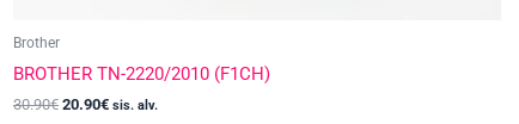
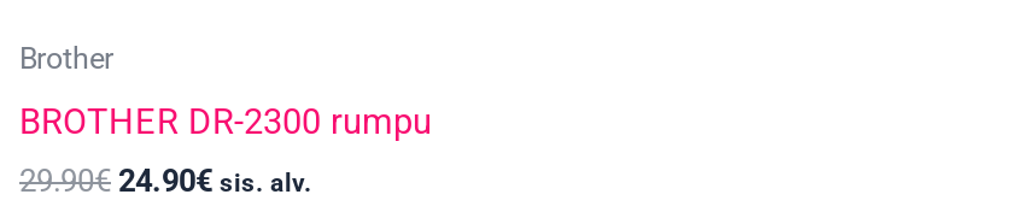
- BROTHER TN-2220/2010 (F1CH)
+ BROTHER DR-2300 rumpu

- 30.90€
+ 29.90€

- 20.90€
+ 24.90€
